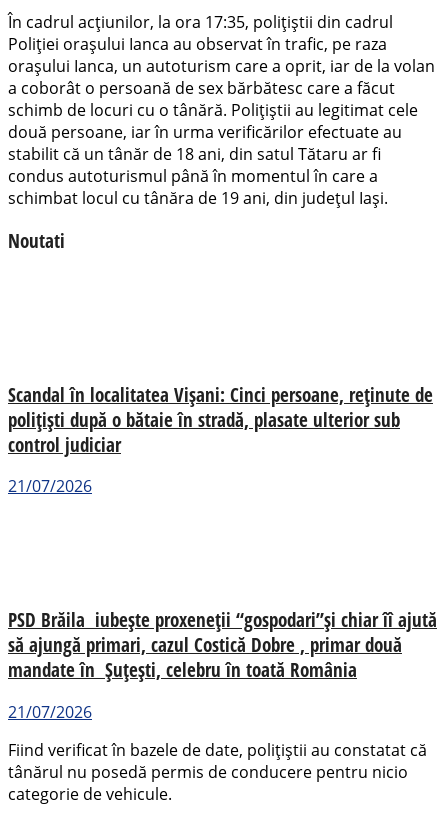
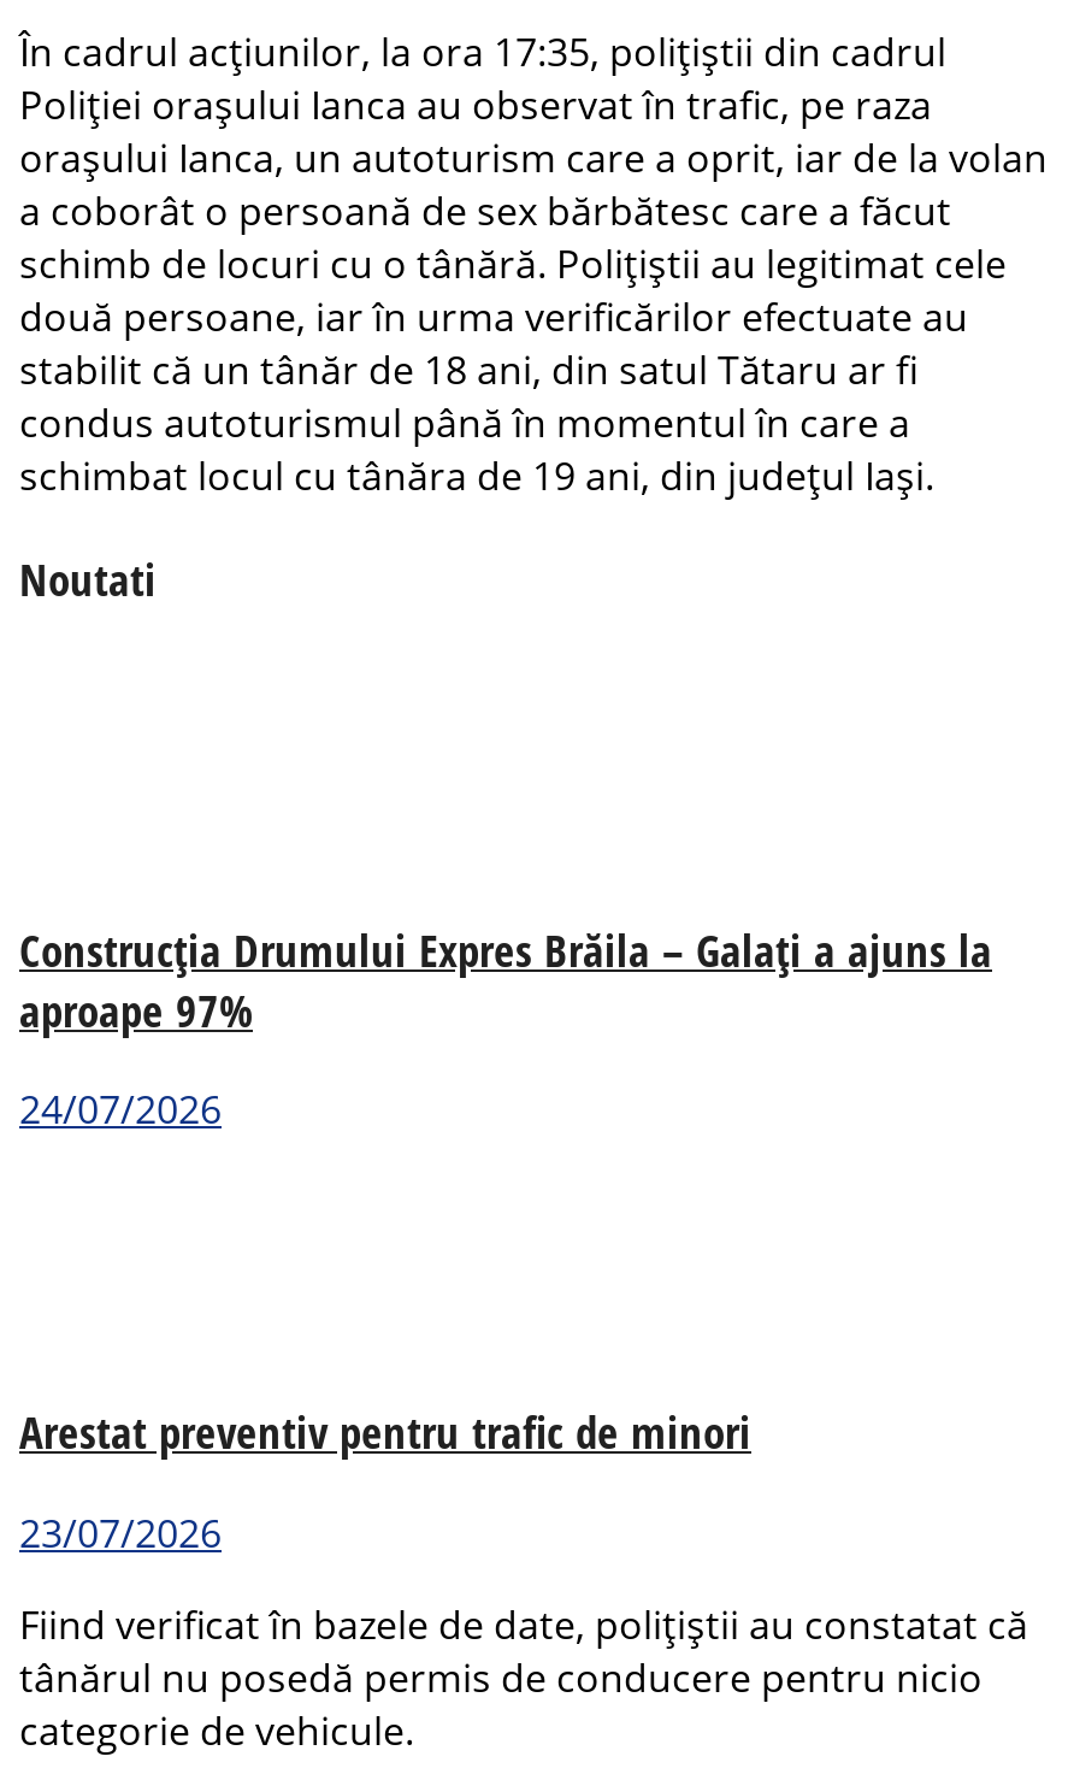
- Scandal în localitatea Vișani: Cinci persoane, reținute de
- polițiști după o bătaie în stradă, plasate ulterior sub
- control judiciar
+ Construcția Drumului Expres Brăila – Galați a ajuns la
+ aproape 97%

- 21/07/2026
+ 24/07/2026

- PSD Brăila iubește proxeneții “gospodari”și chiar îî ajută
- să ajungă primari, cazul Costică Dobre , primar două
- mandate în Șuțești, celebru în toată România
+ Arestat preventiv pentru trafic de minori

- 21/07/2026
+ 23/07/2026
